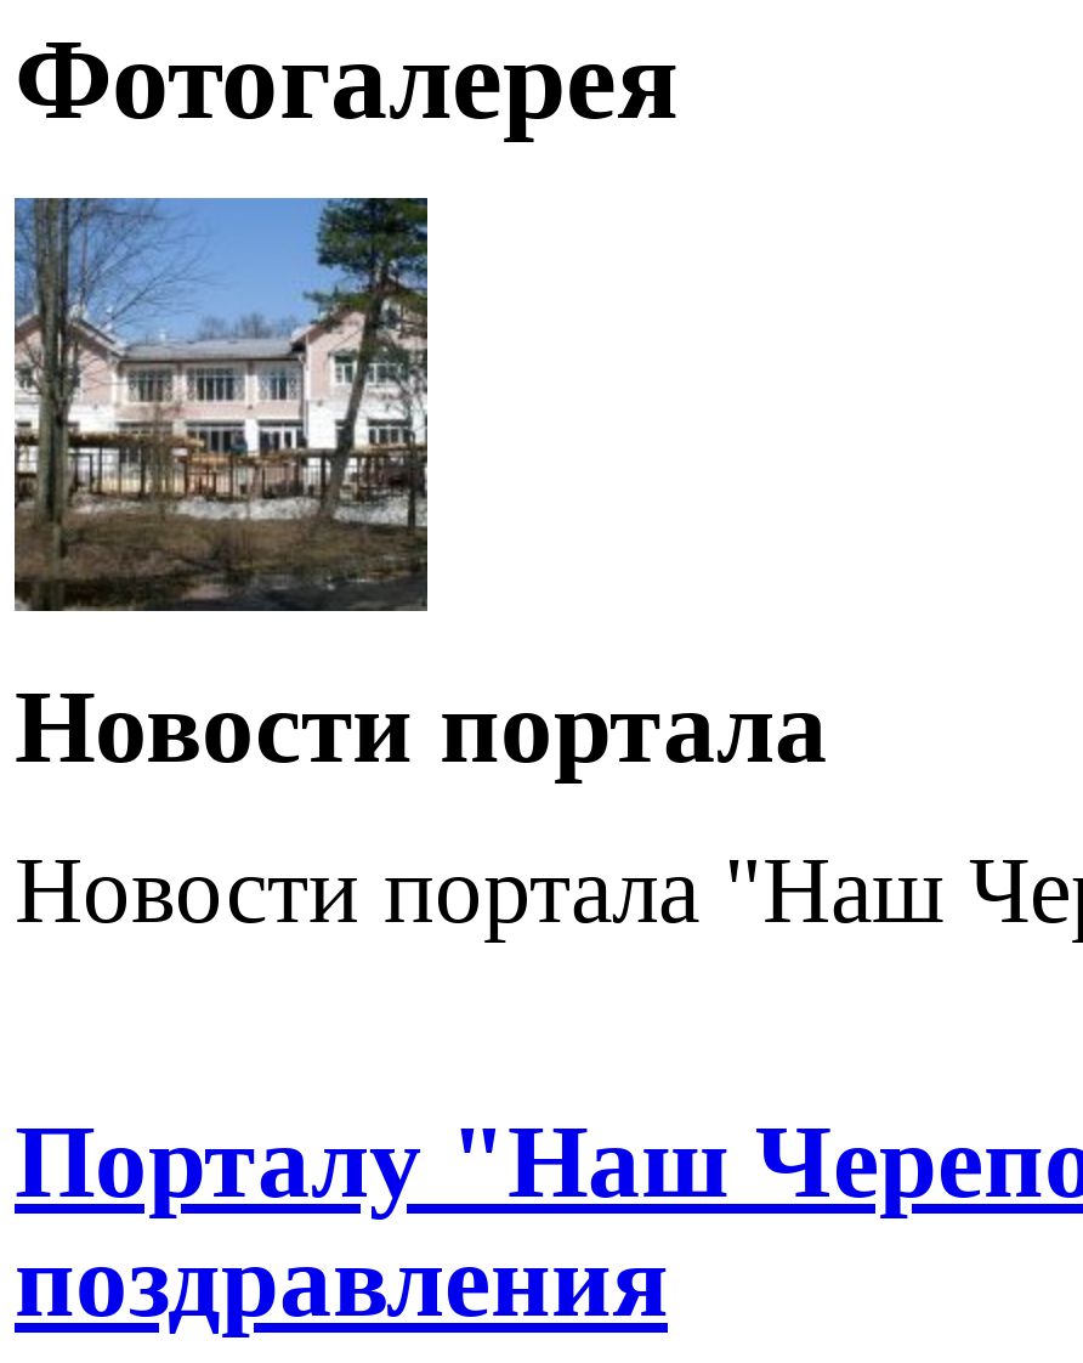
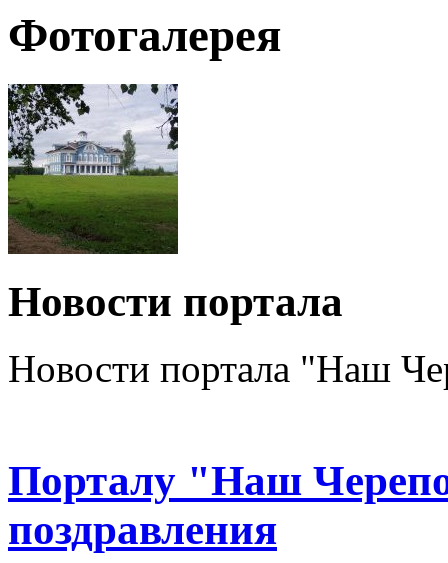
- [image]
+ [image]
